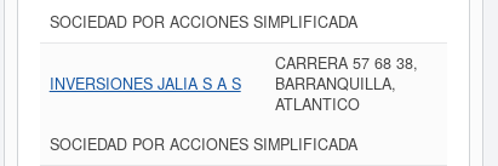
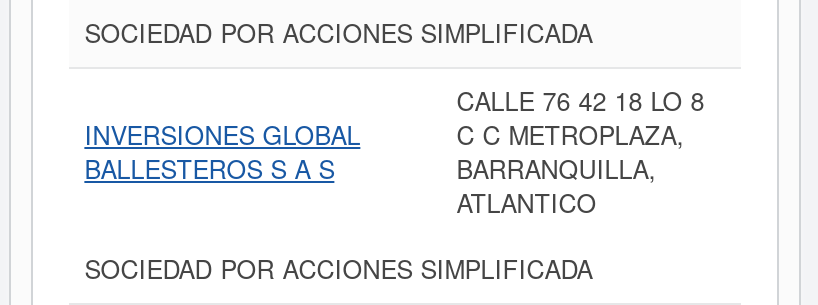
- CARRERA 57 68 38,
+ CALLE 76 42 18 LO 8
+ C C METROPLAZA,

- INVERSIONES JALIA S A S
+ INVERSIONES GLOBAL
+ BALLESTEROS S A S
